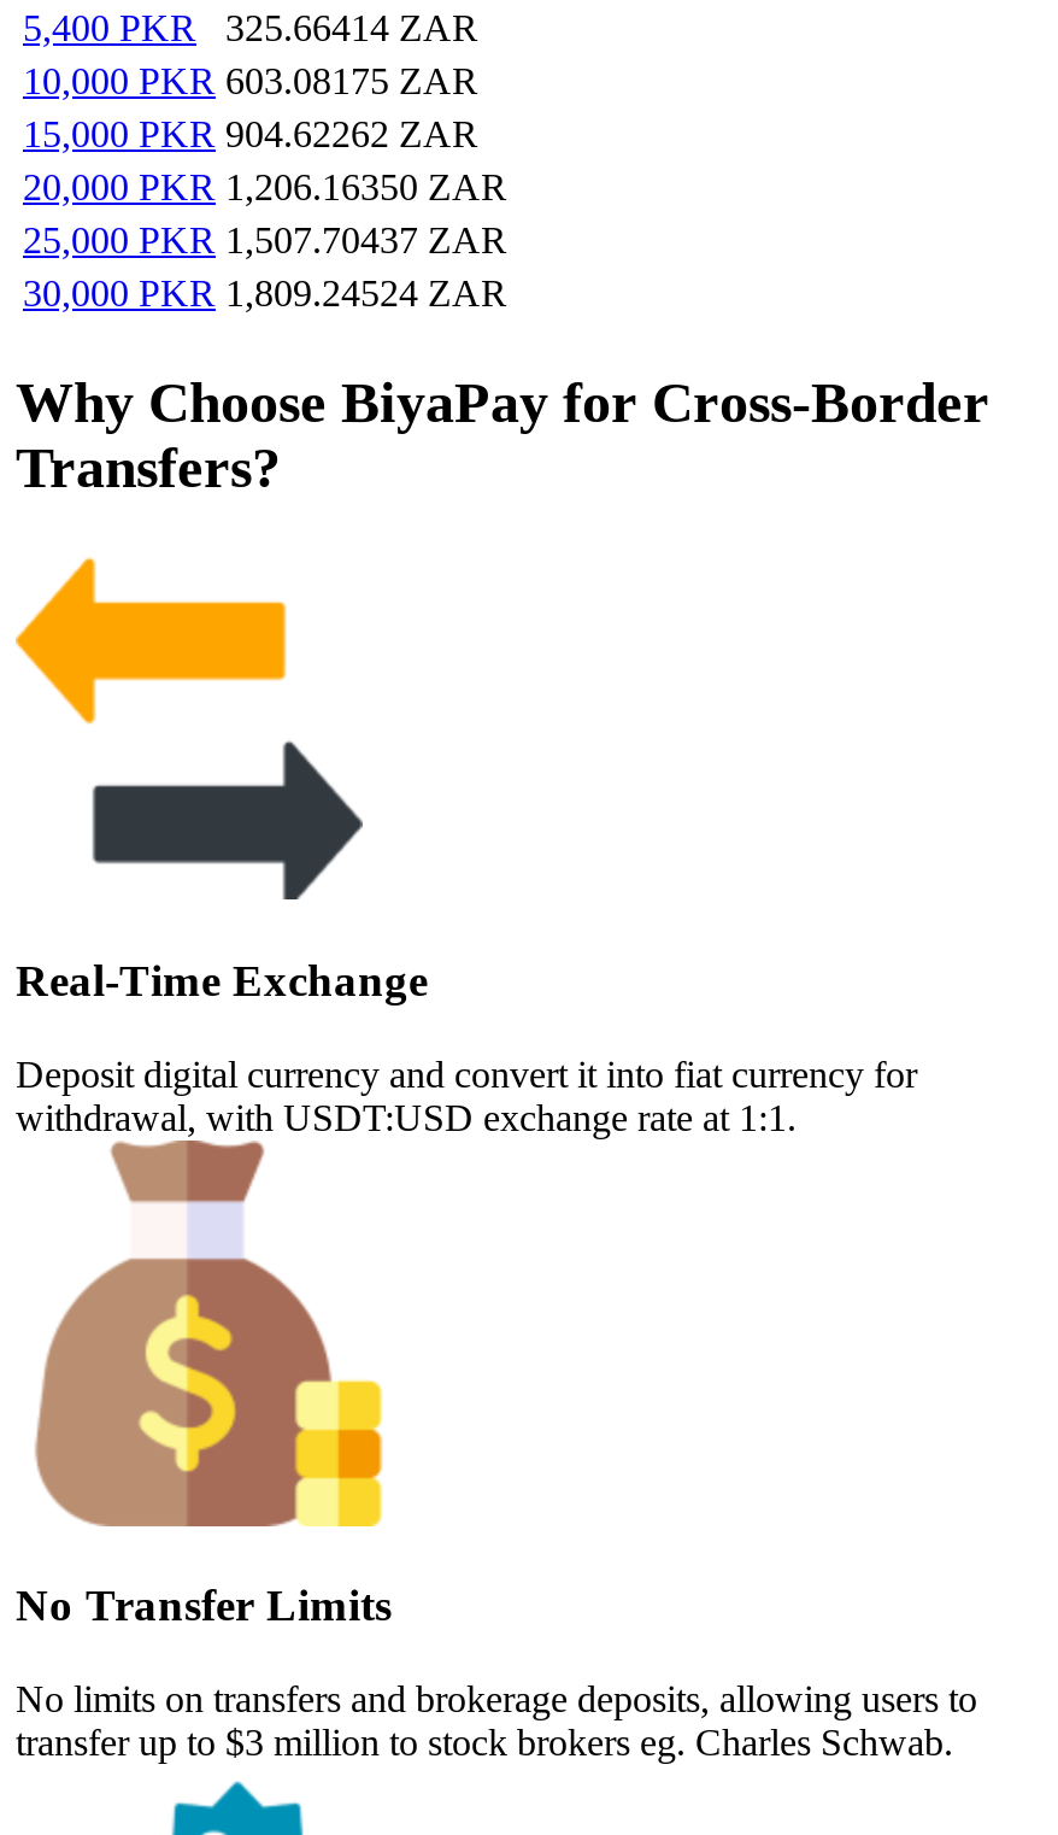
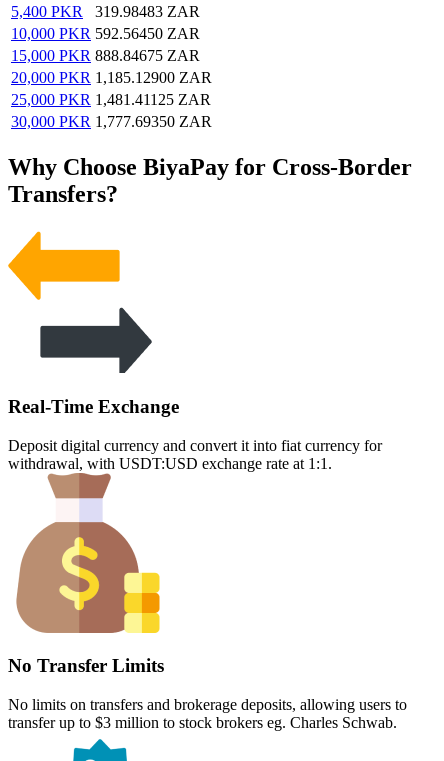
- 5,400 PKR 325.66414 ZAR
+ 5,400 PKR 319.98483 ZAR

- 10,000 PKR 603.08175 ZAR
+ 10,000 PKR 592.56450 ZAR

- 15,000 PKR 904.62262 ZAR
+ 15,000 PKR 888.84675 ZAR

- 20,000 PKR 1,206.16350 ZAR
+ 20,000 PKR 1,185.12900 ZAR

- 25,000 PKR 1,507.70437 ZAR
+ 25,000 PKR 1,481.41125 ZAR

- 30,000 PKR 1,809.24524 ZAR
+ 30,000 PKR 1,777.69350 ZAR
